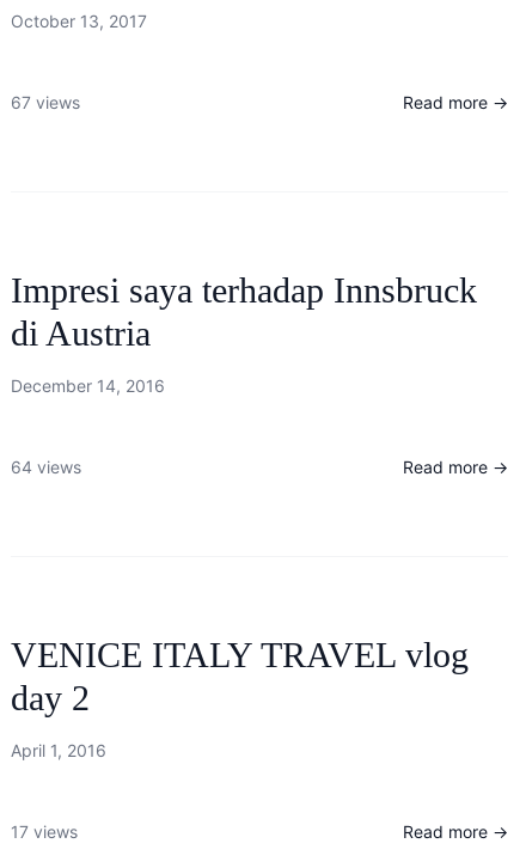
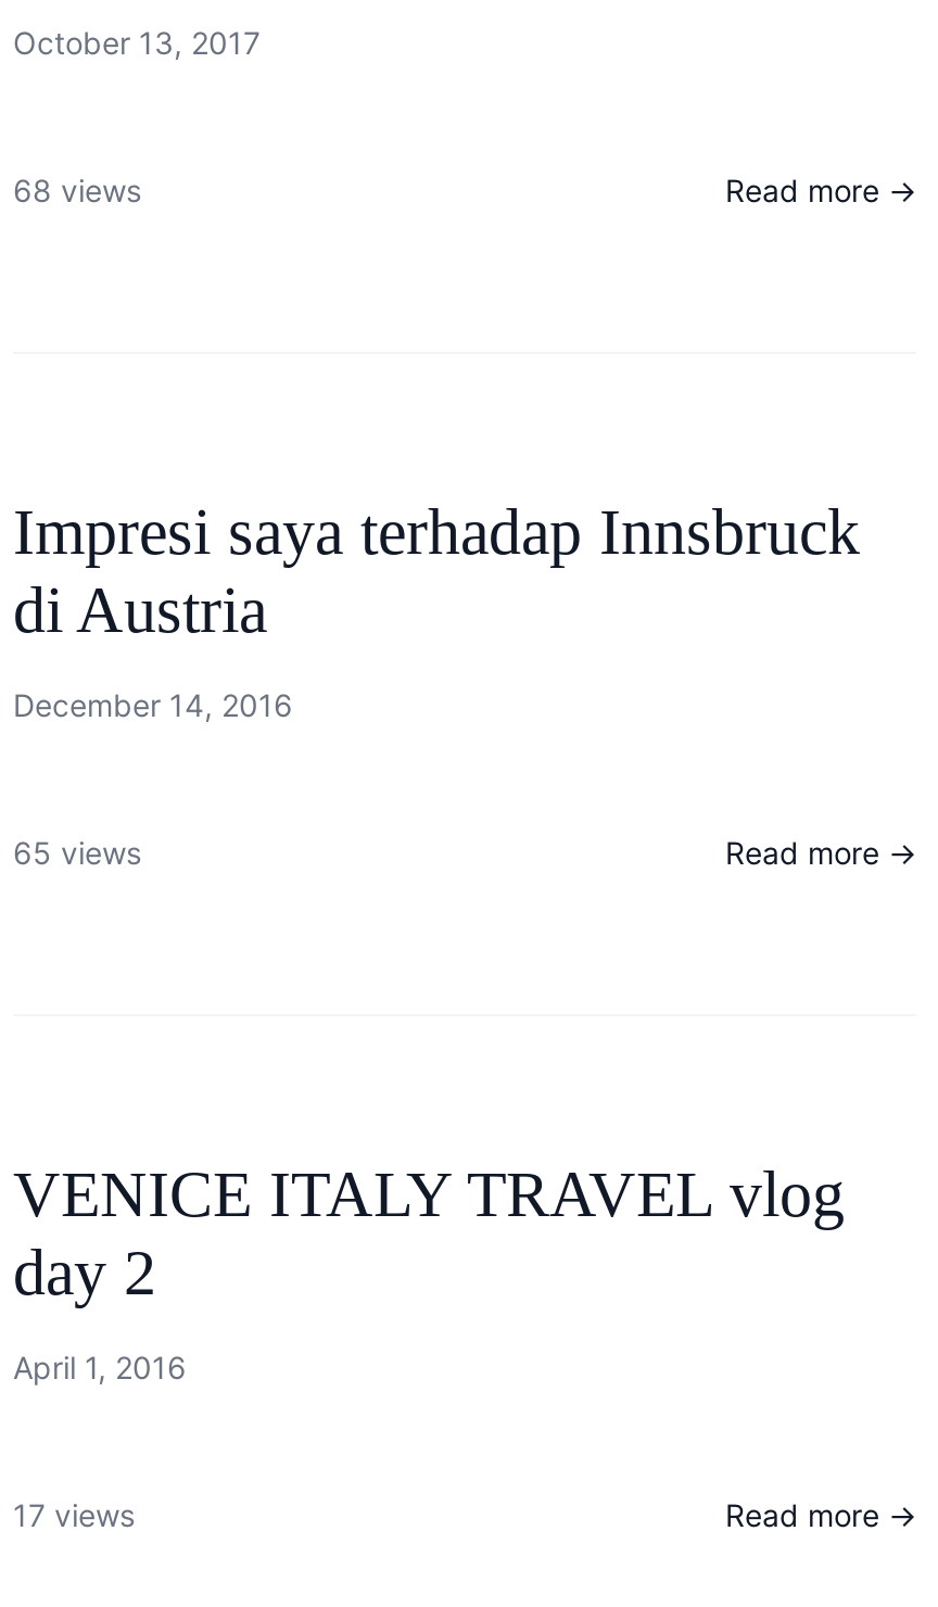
- 67 views
+ 68 views

- 64 views
+ 65 views
